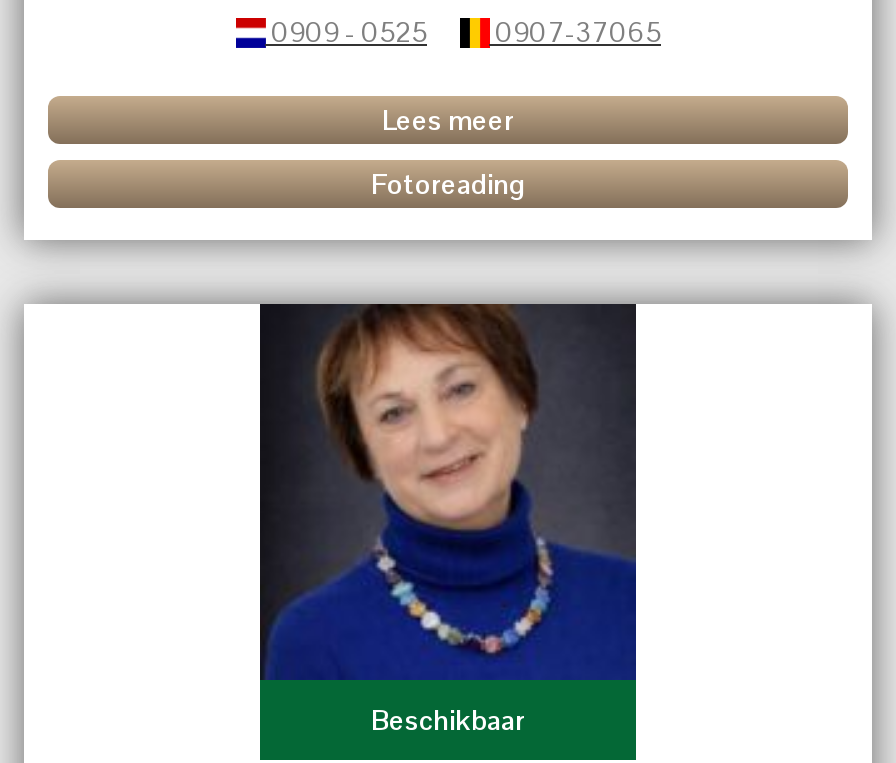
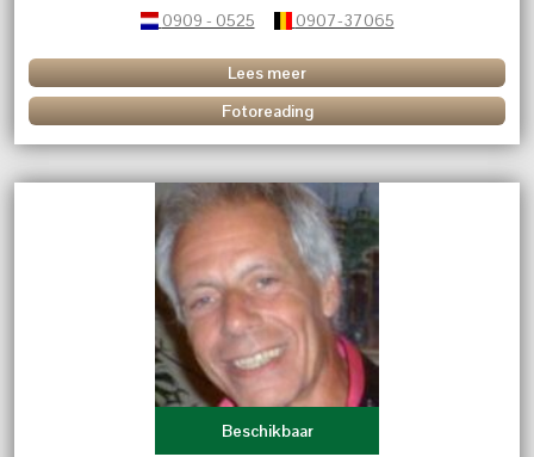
- [image]
+ [image]
